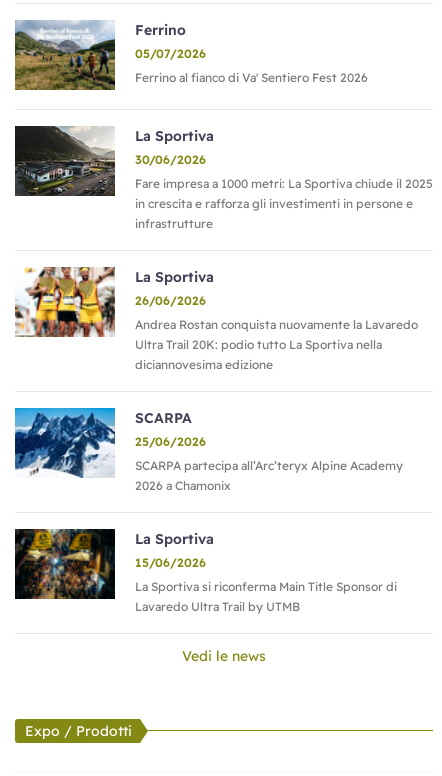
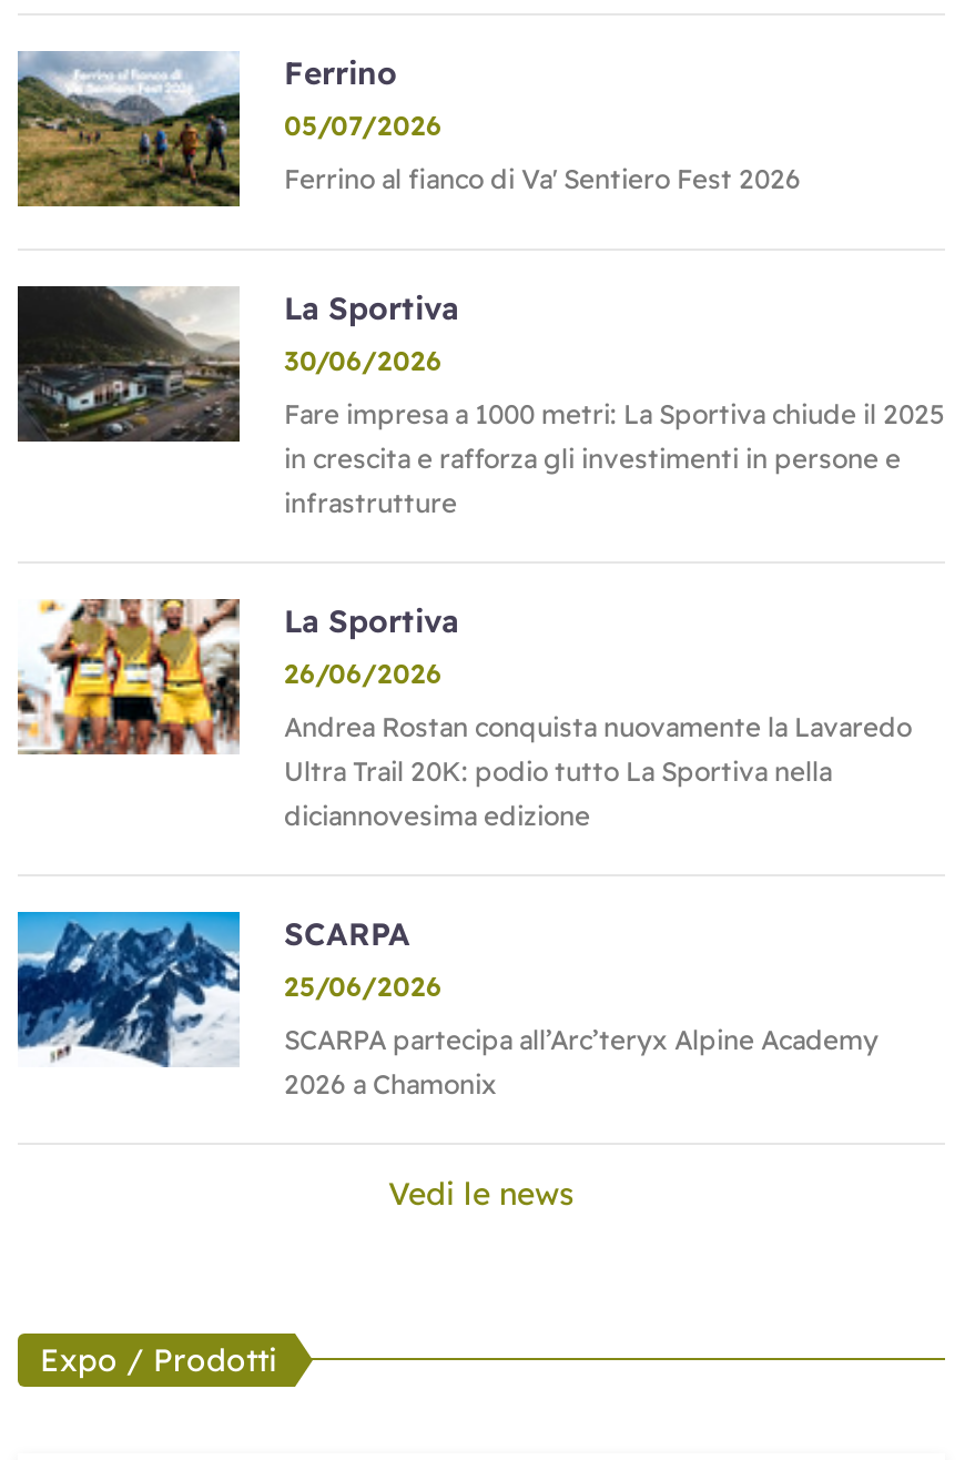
- [image]
- La Sportiva
- 15/06/2026
- La Sportiva si riconferma Main Title Sponsor di
- Lavaredo Ultra Trail by UTMB
